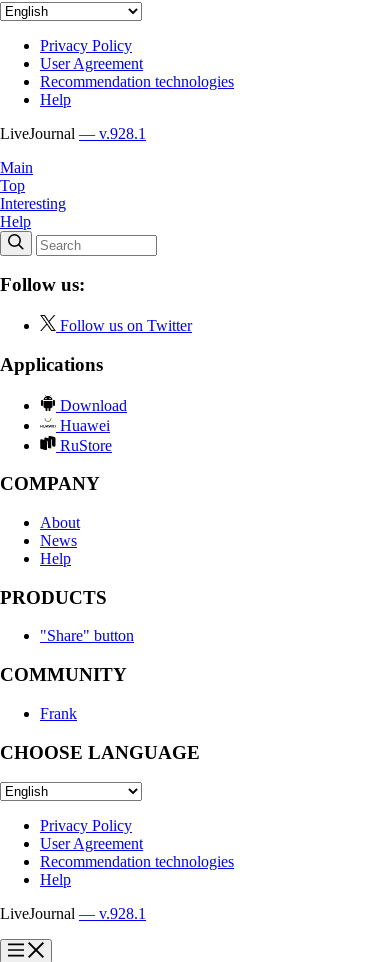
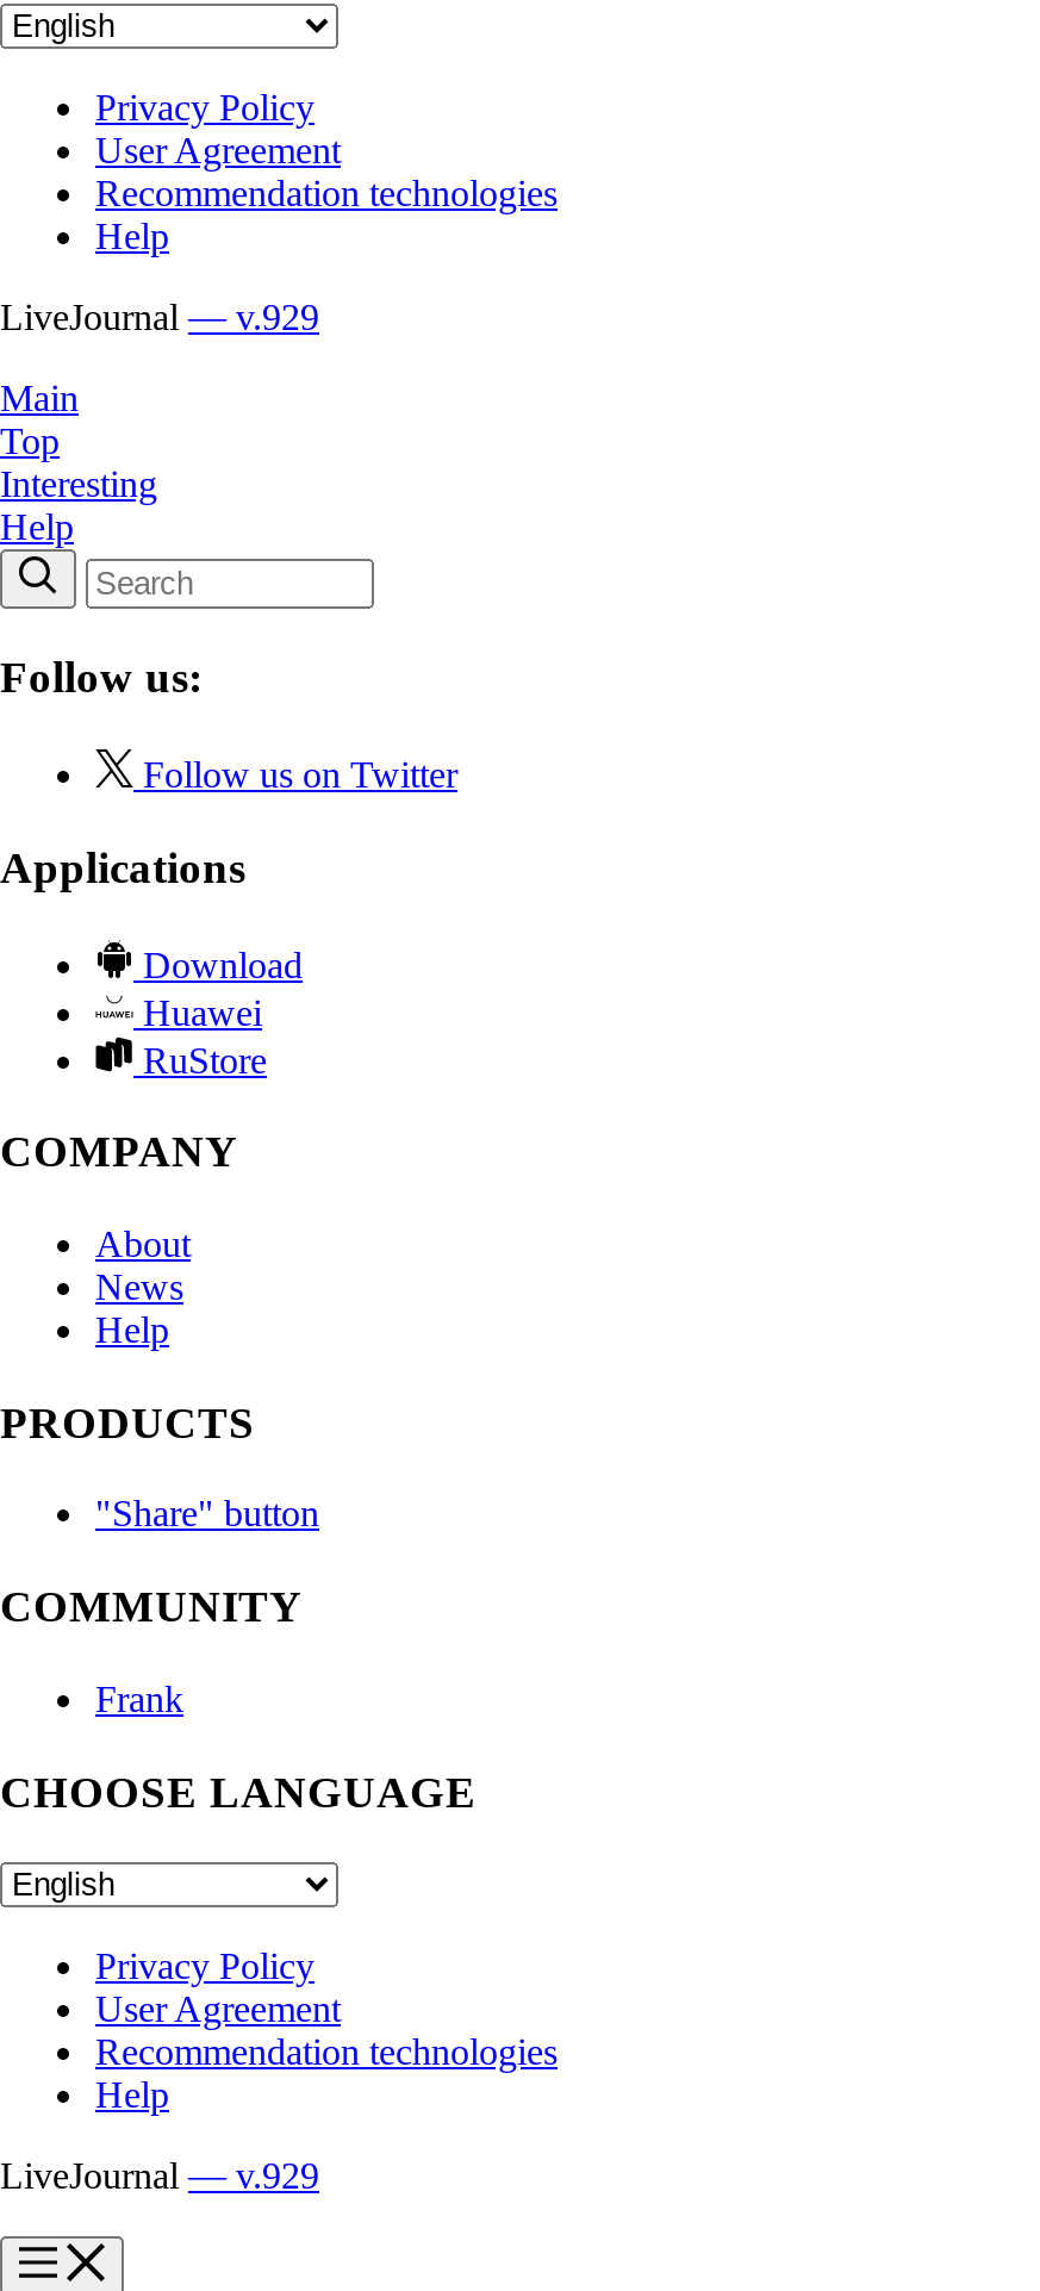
- LiveJournal — v.928.1
+ LiveJournal — v.929

- LiveJournal — v.928.1
+ LiveJournal — v.929
